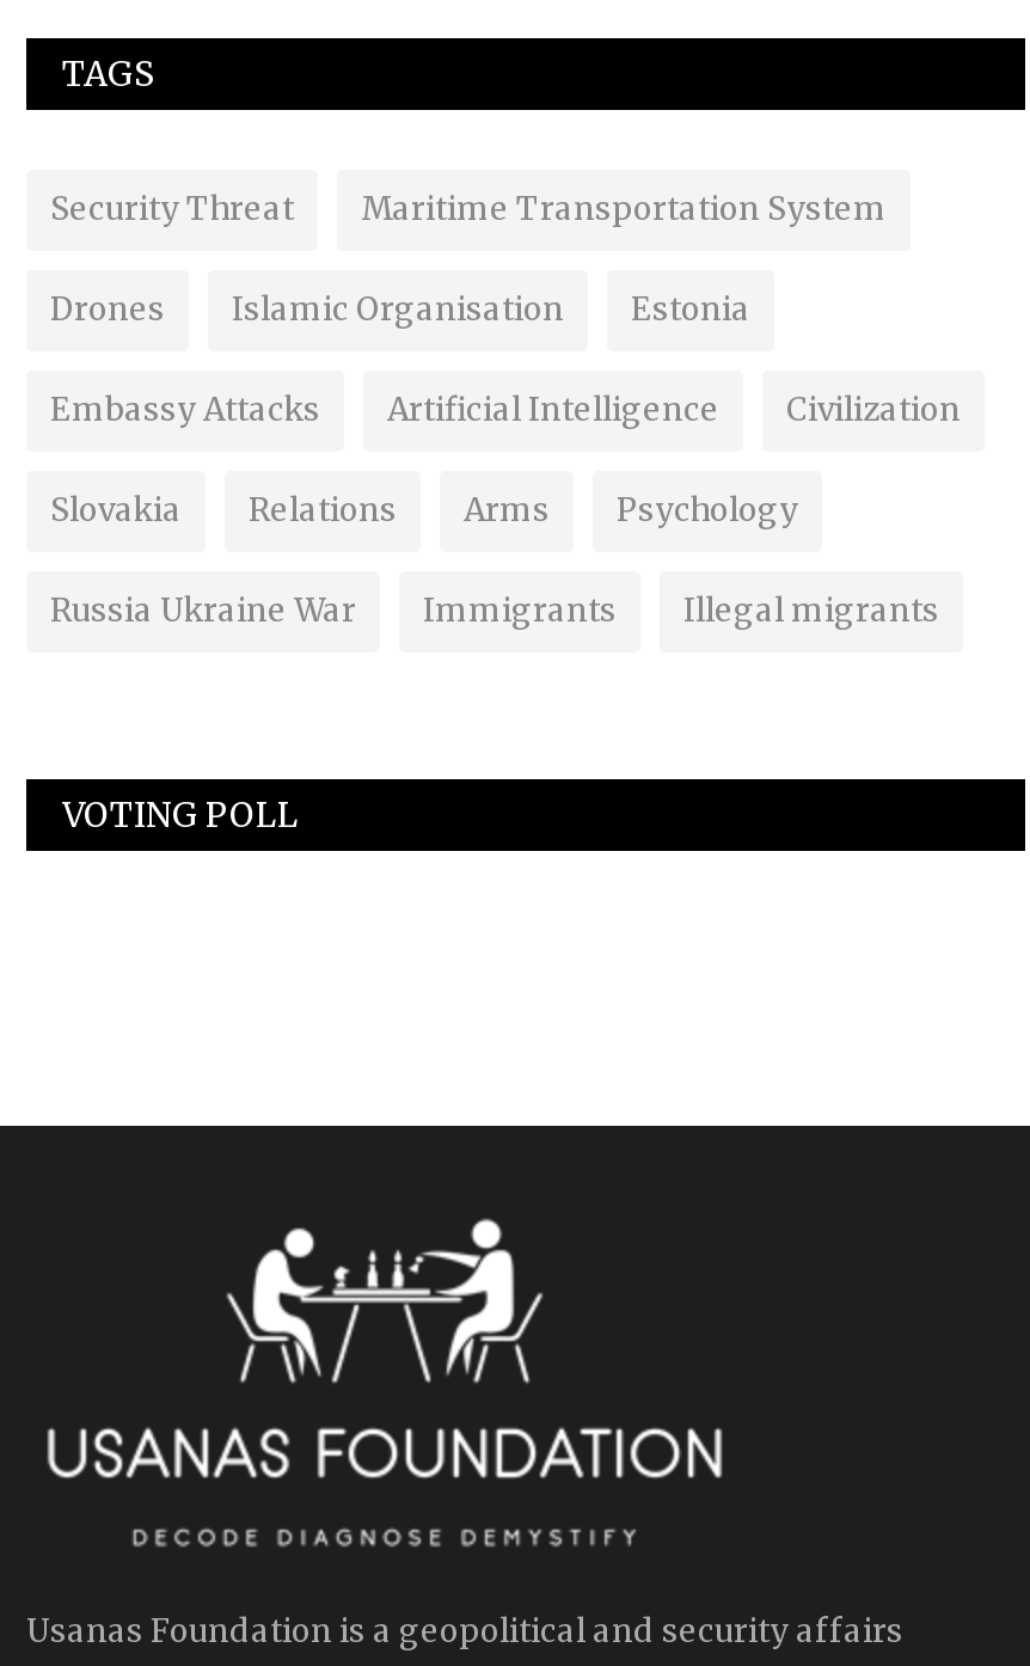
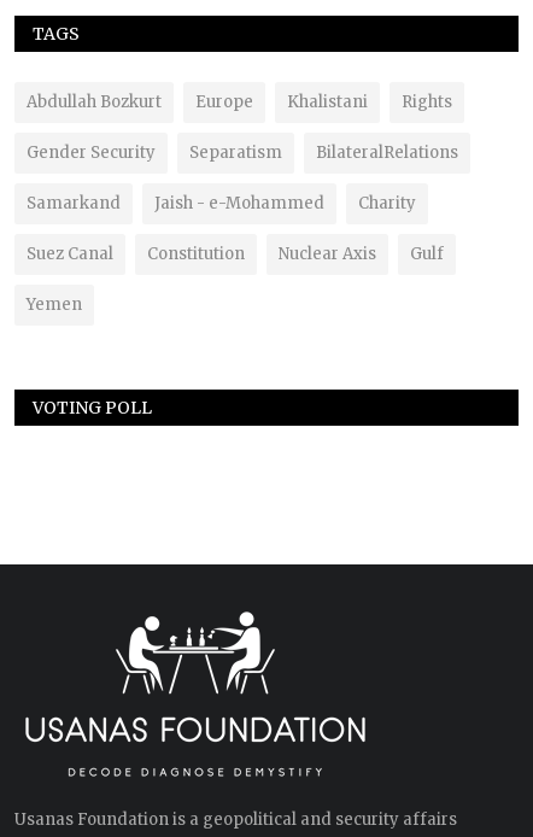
- Security Threat
- Maritime Transportation System
+ Abdullah Bozkurt
+ Europe
+ Khalistani
+ Rights

- Drones
- Islamic Organisation
- Estonia
+ Gender Security
+ Separatism
+ BilateralRelations

- Embassy Attacks
- Artificial Intelligence
- Civilization
+ Samarkand
+ Jaish - e-Mohammed
+ Charity

- Slovakia
- Relations
- Arms
- Psychology
+ Suez Canal
+ Constitution
+ Nuclear Axis
+ Gulf

- Russia Ukraine War
- Immigrants
- Illegal migrants
+ Yemen
